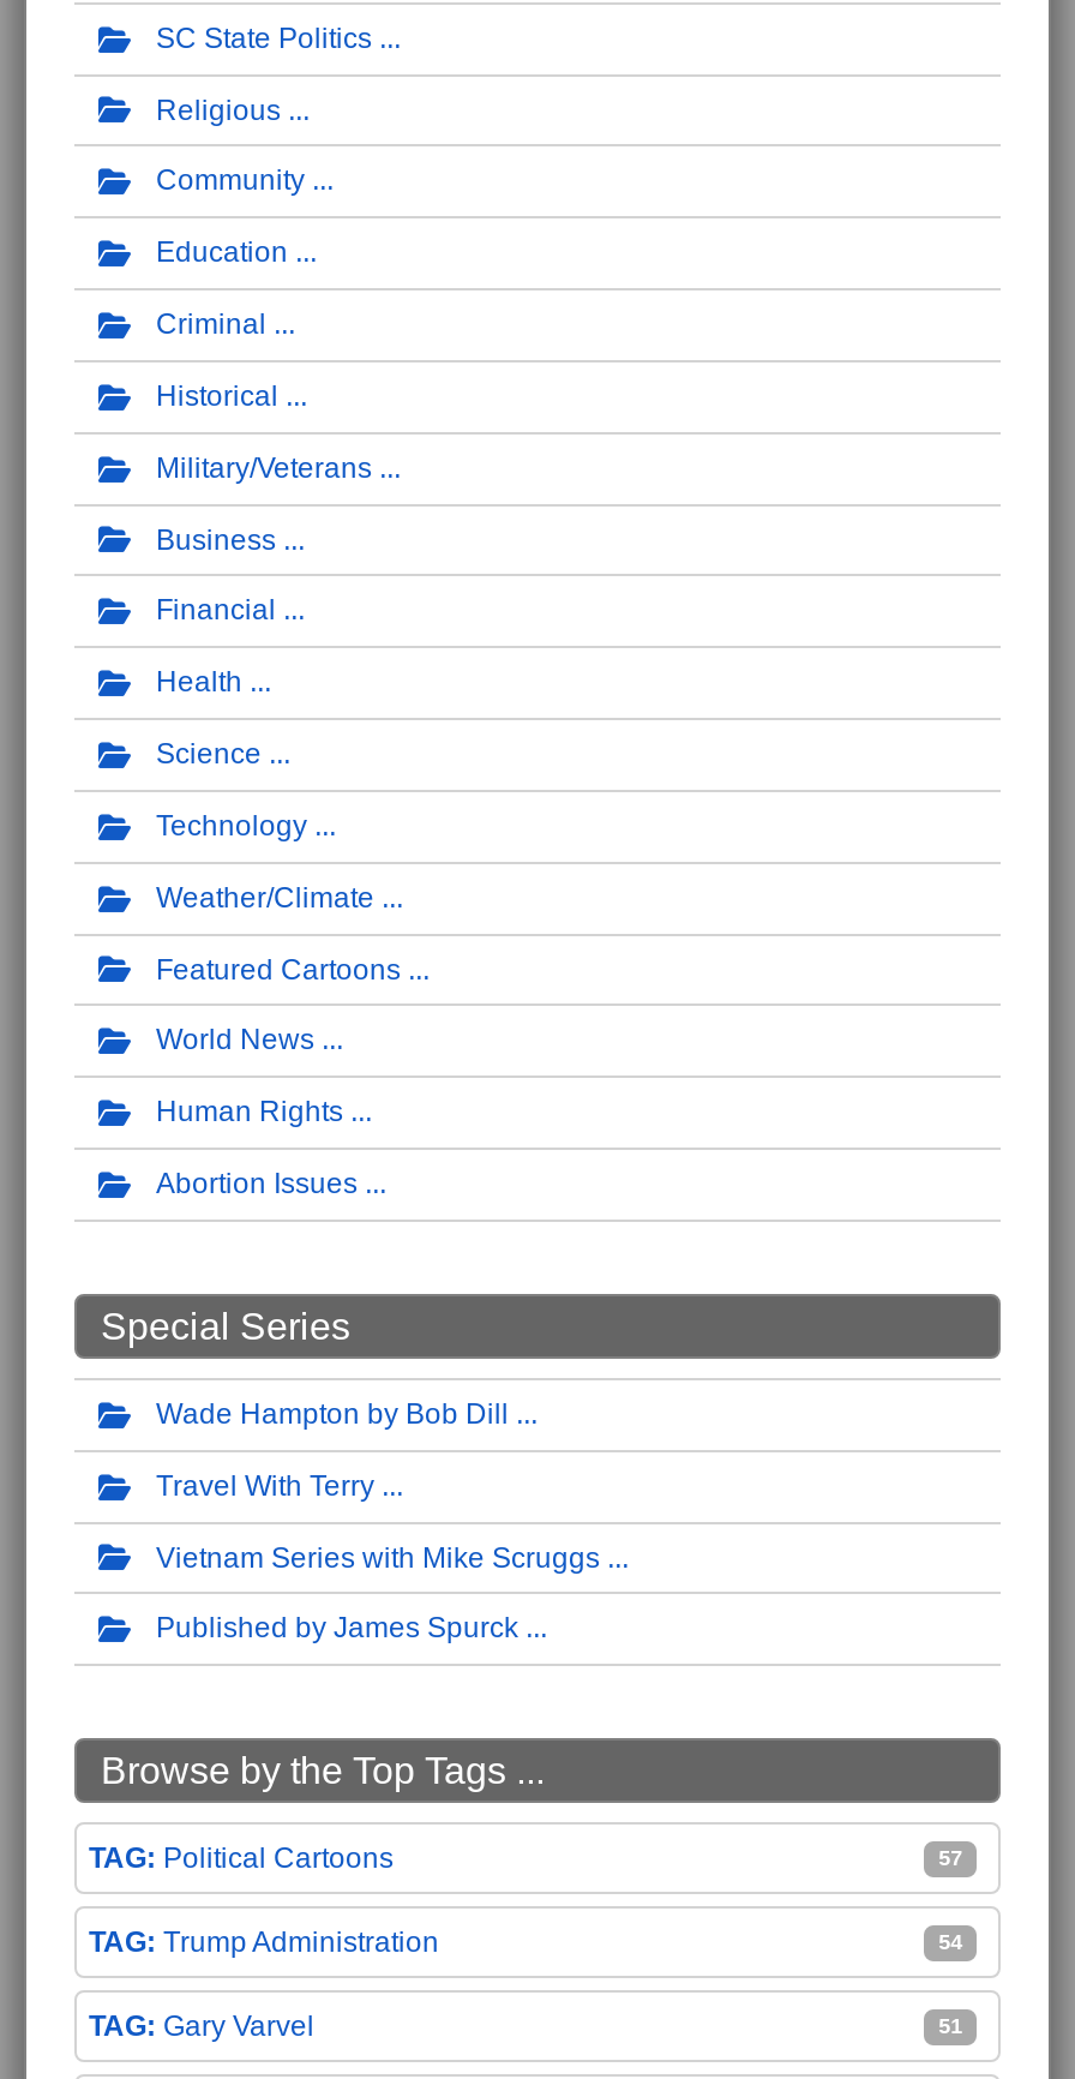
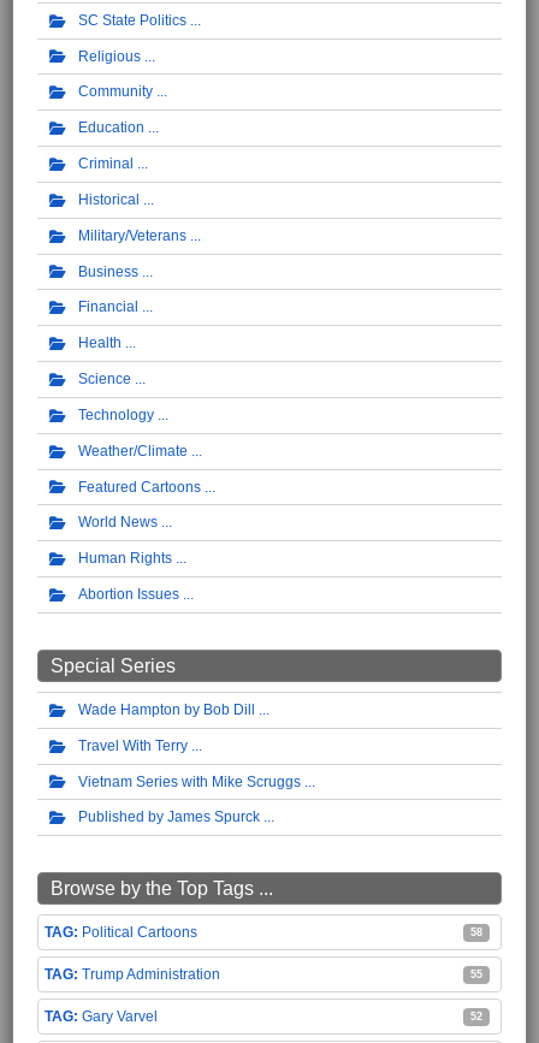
- 57
+ 58

- 54
+ 55

- 51
+ 52
